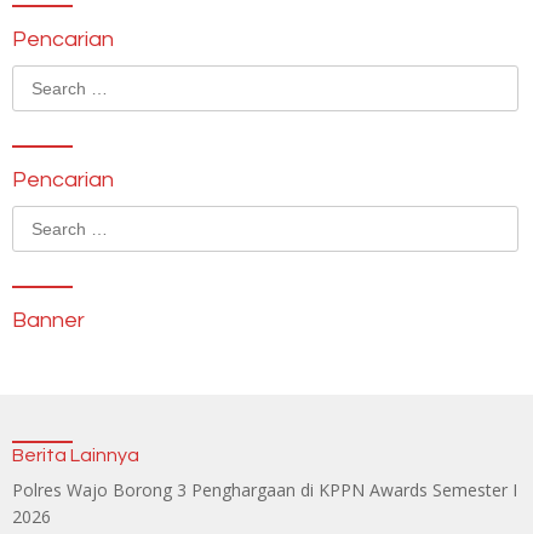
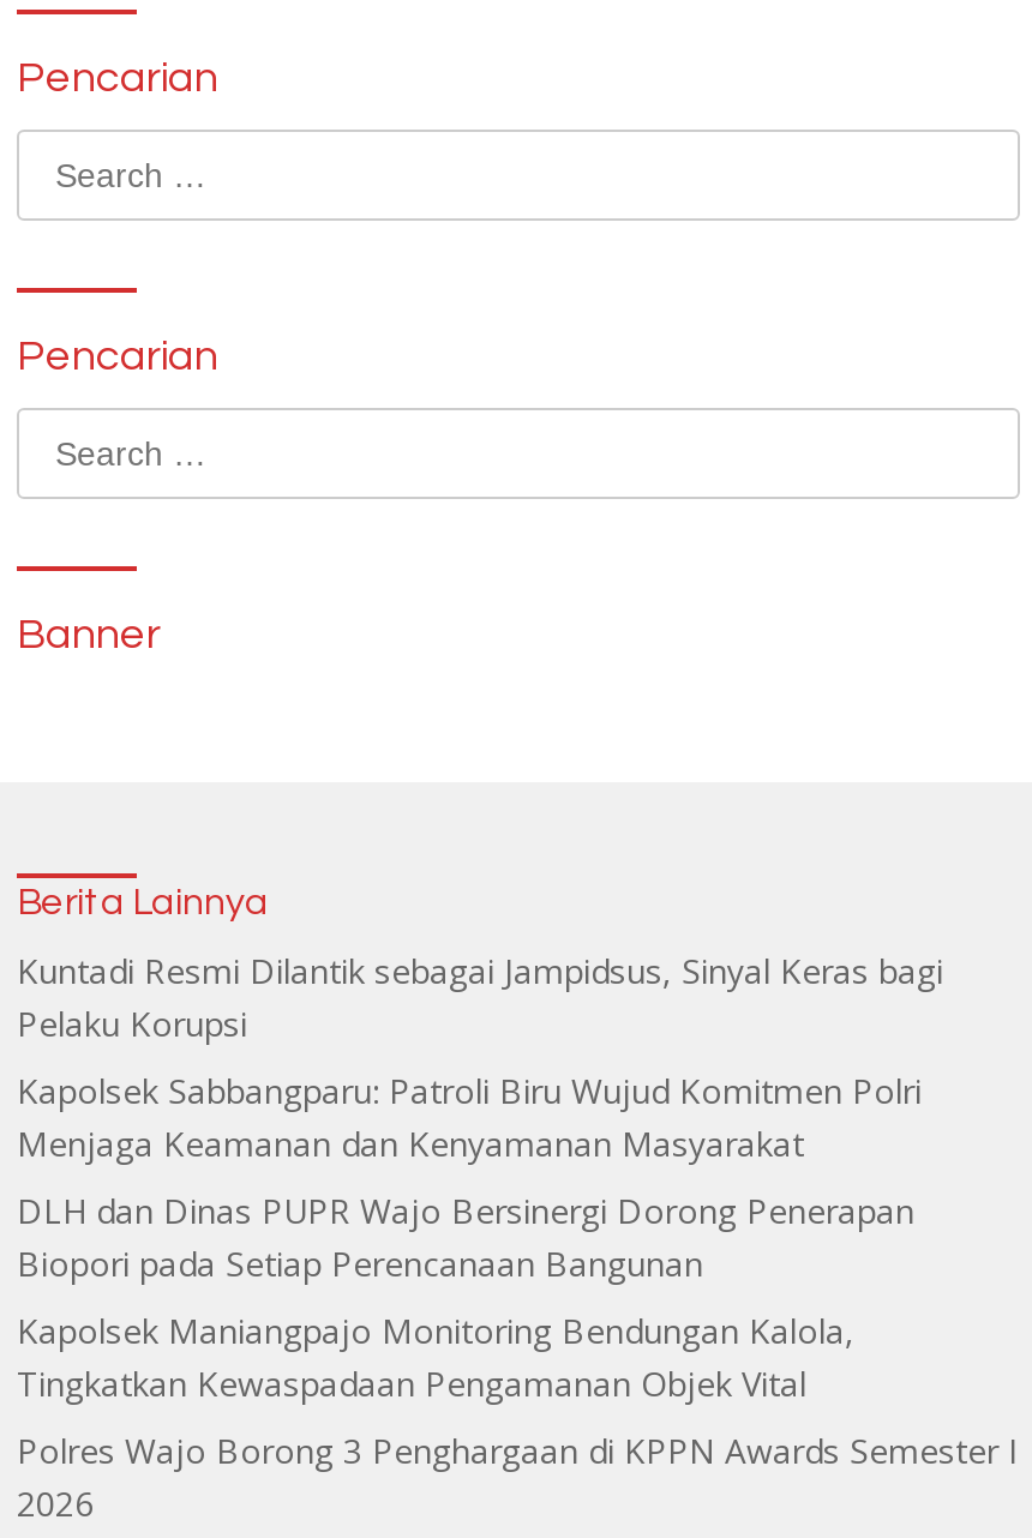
+ Kuntadi Resmi Dilantik sebagai Jampidsus, Sinyal Keras bagi
+ Pelaku Korupsi
+ Kapolsek Sabbangparu: Patroli Biru Wujud Komitmen Polri
+ Menjaga Keamanan dan Kenyamanan Masyarakat
+ DLH dan Dinas PUPR Wajo Bersinergi Dorong Penerapan
+ Biopori pada Setiap Perencanaan Bangunan
+ Kapolsek Maniangpajo Monitoring Bendungan Kalola,
+ Tingkatkan Kewaspadaan Pengamanan Objek Vital
